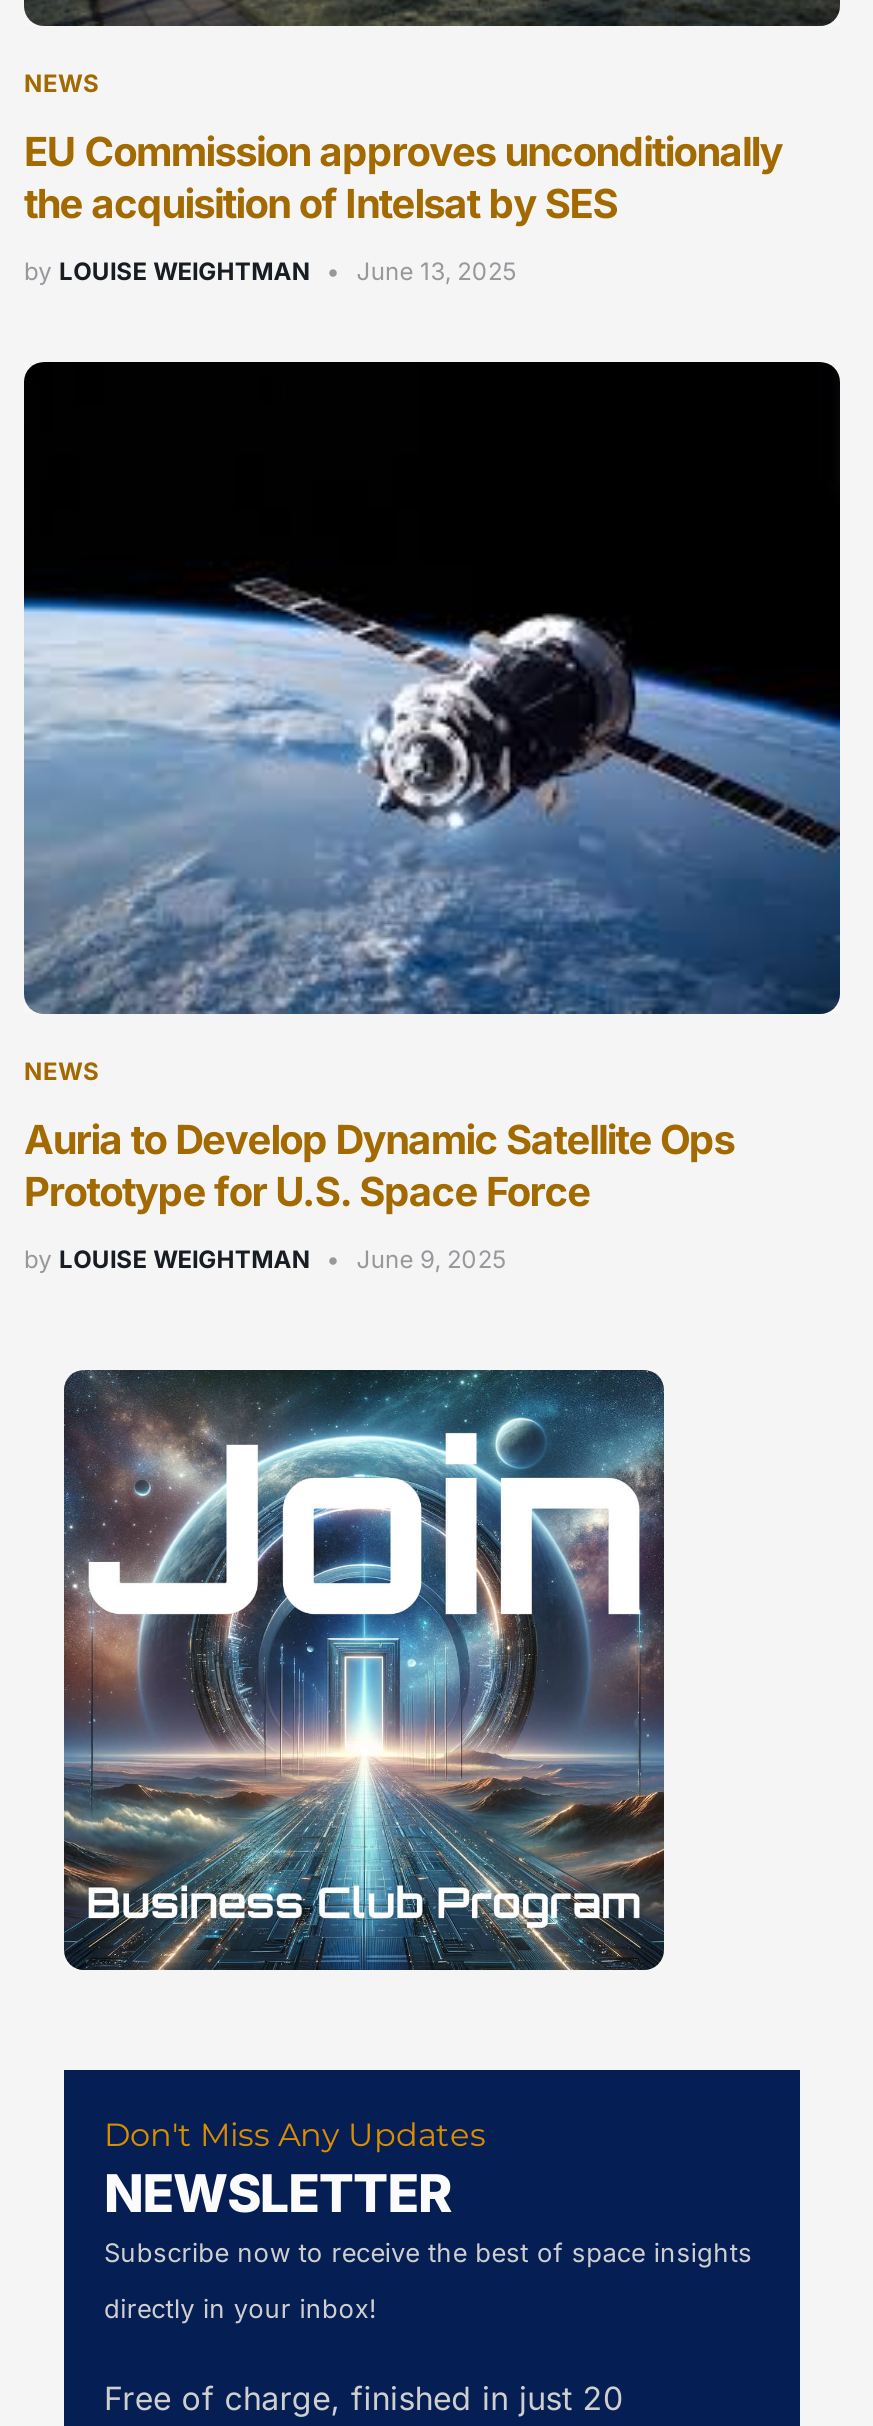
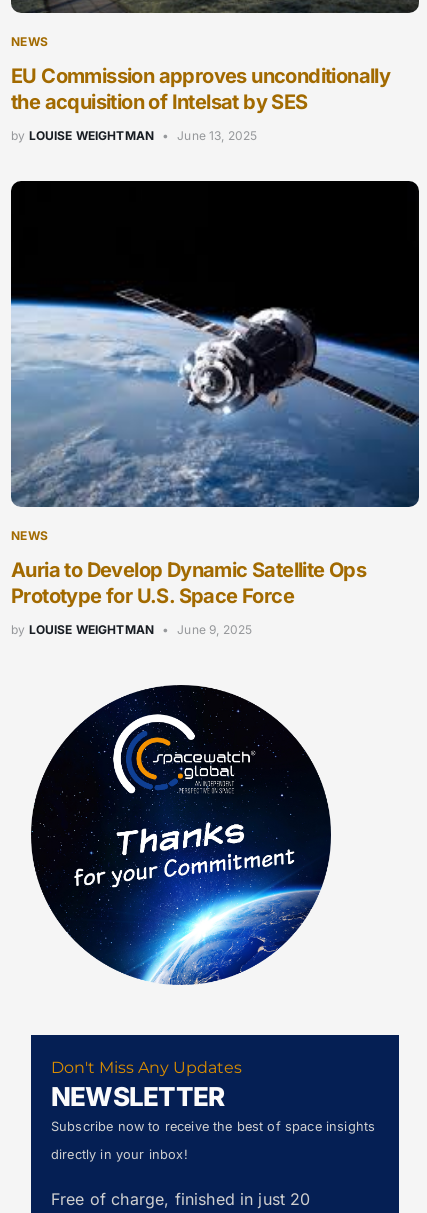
- [image]
+ [image]
